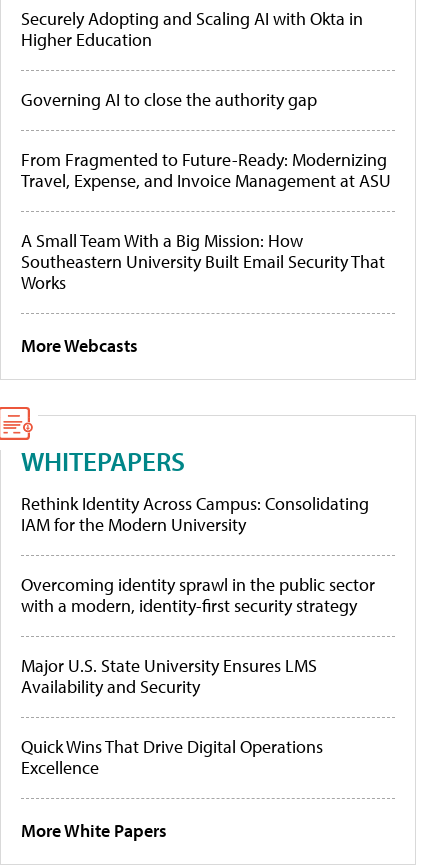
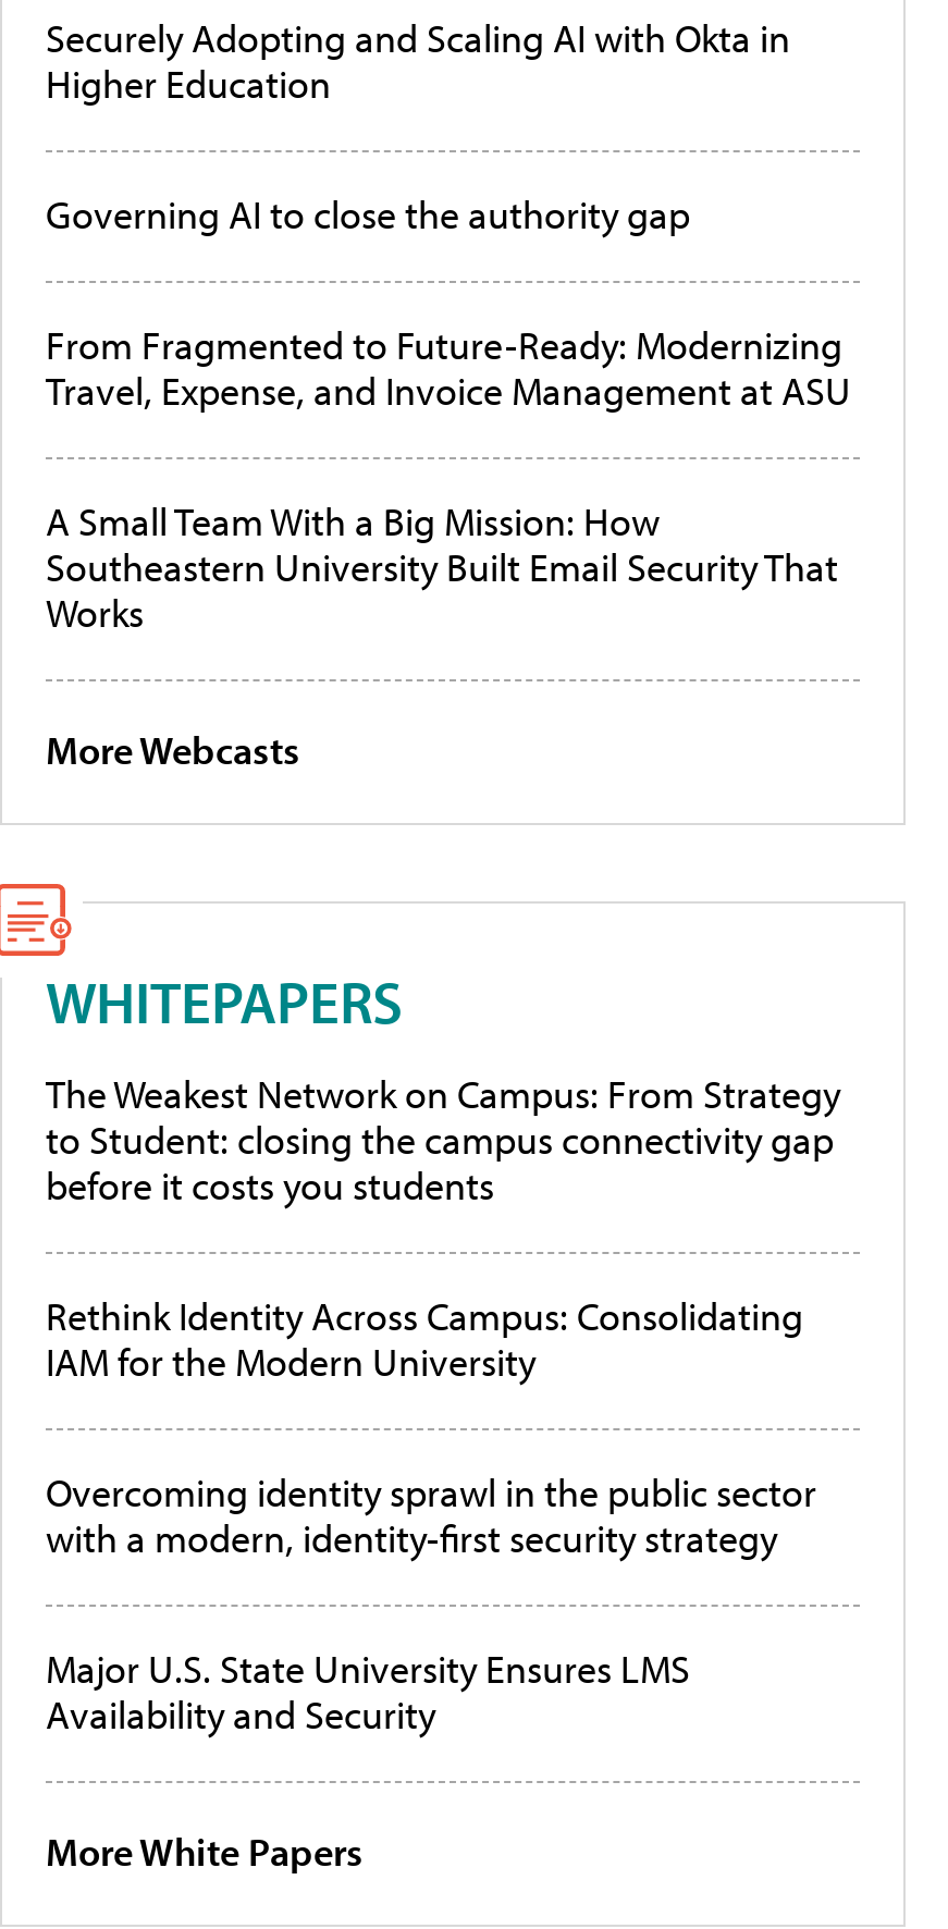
+ The Weakest Network on Campus: From Strategy
+ to Student: closing the campus connectivity gap
+ before it costs you students

moved down: Rethink Identity Across Campus: Consolidating | IAM for the Modern University | Overcoming identity sprawl in the public sector | with a modern, identity-first security strategy | Major U.S. State University Ensures LMS | Availability and Security

- Quick Wins That Drive Digital Operations
- Excellence
